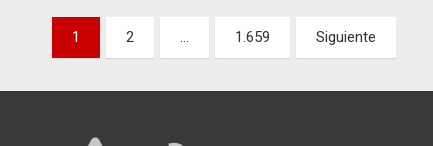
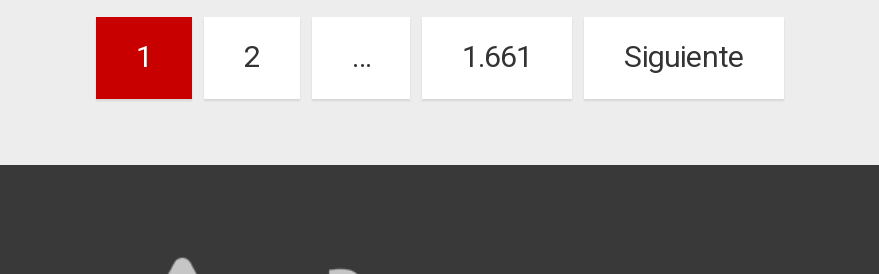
- 1.659
+ 1.661
